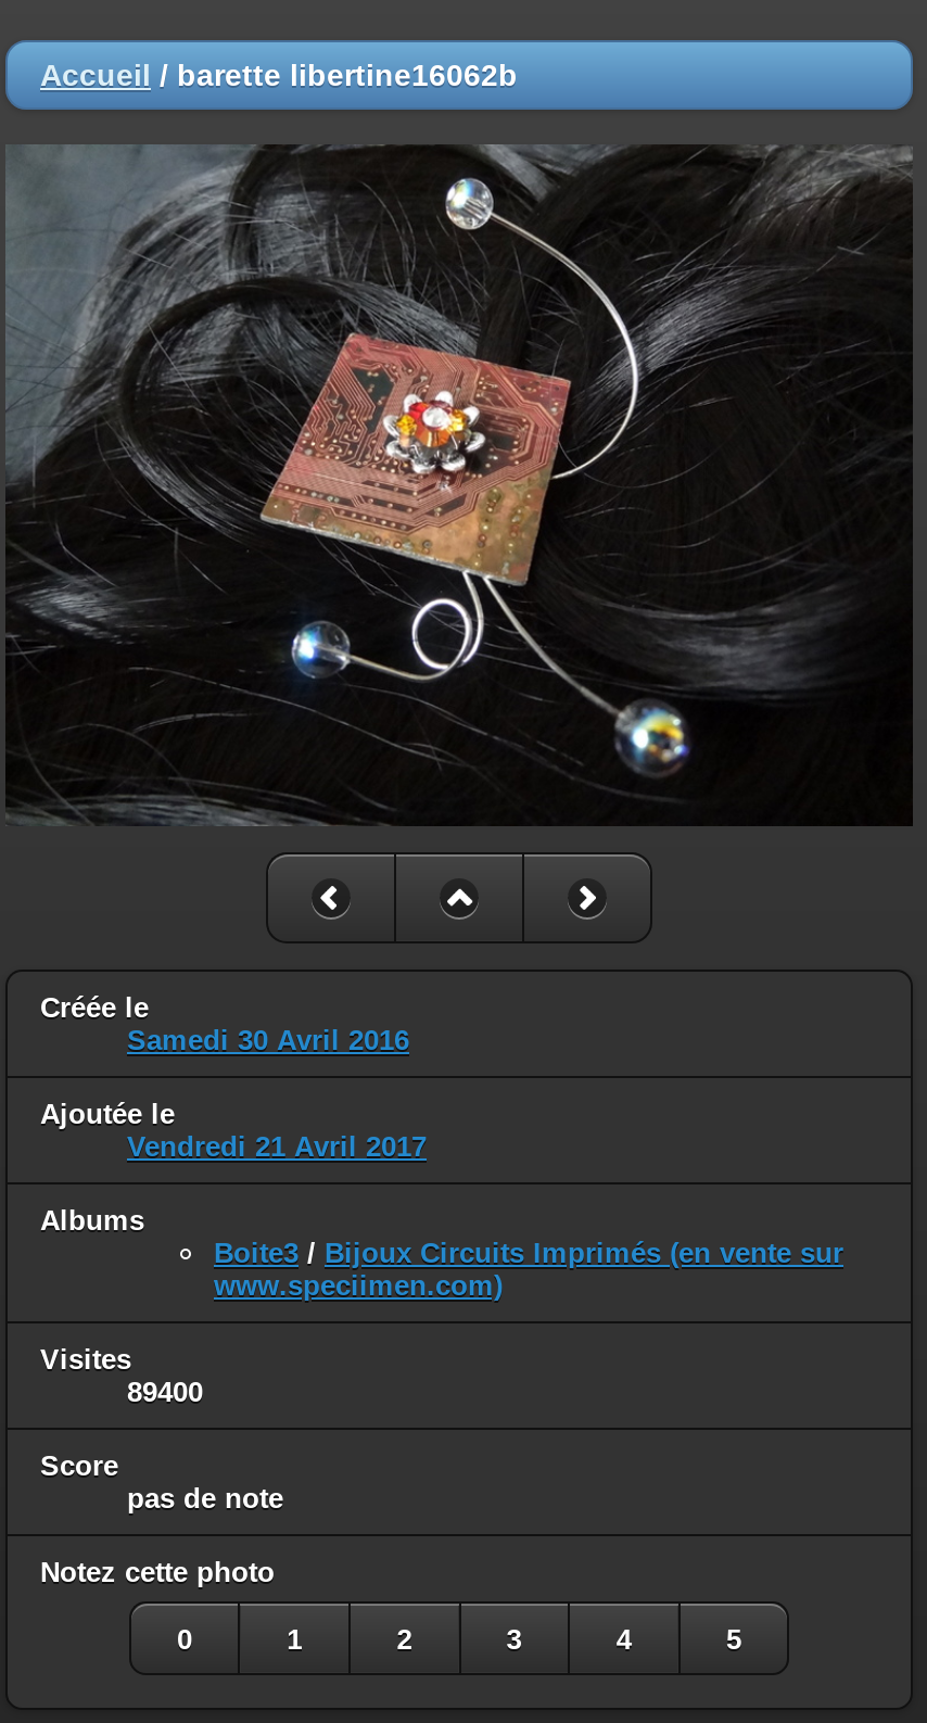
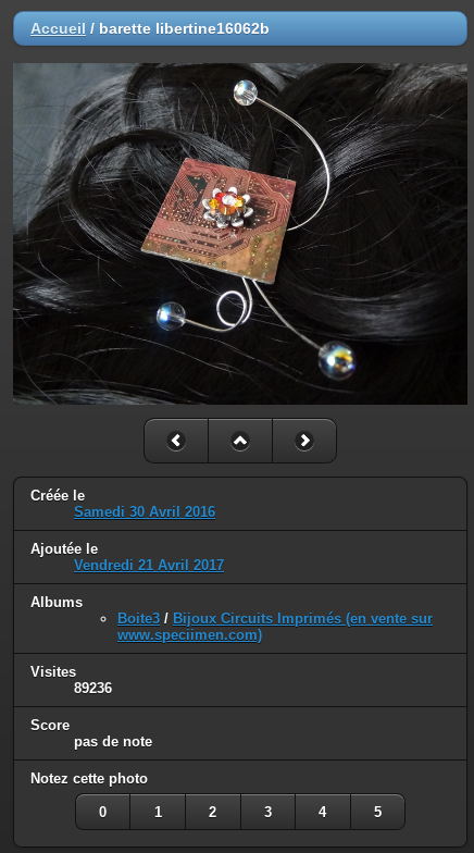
- 89400
+ 89236
